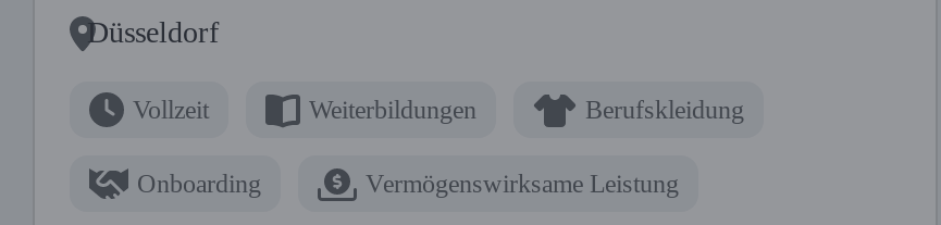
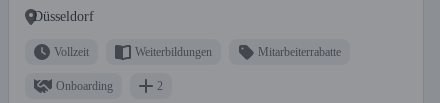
- Berufskleidung
+ Mitarbeiterrabatte

- Vermögenswirksame Leistung
+ 2
